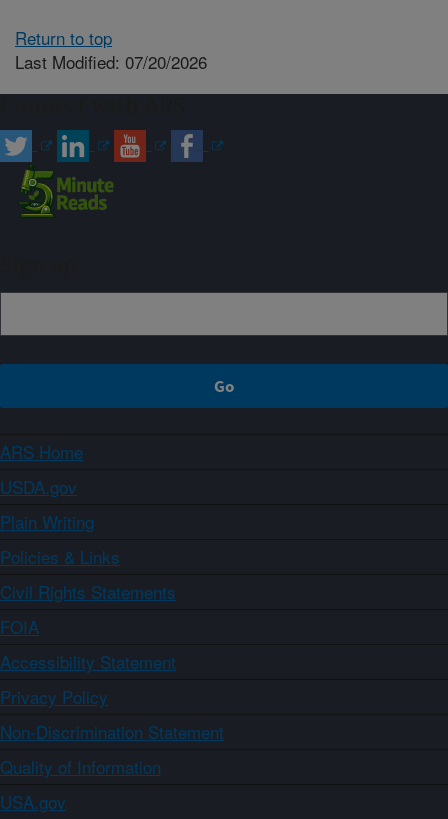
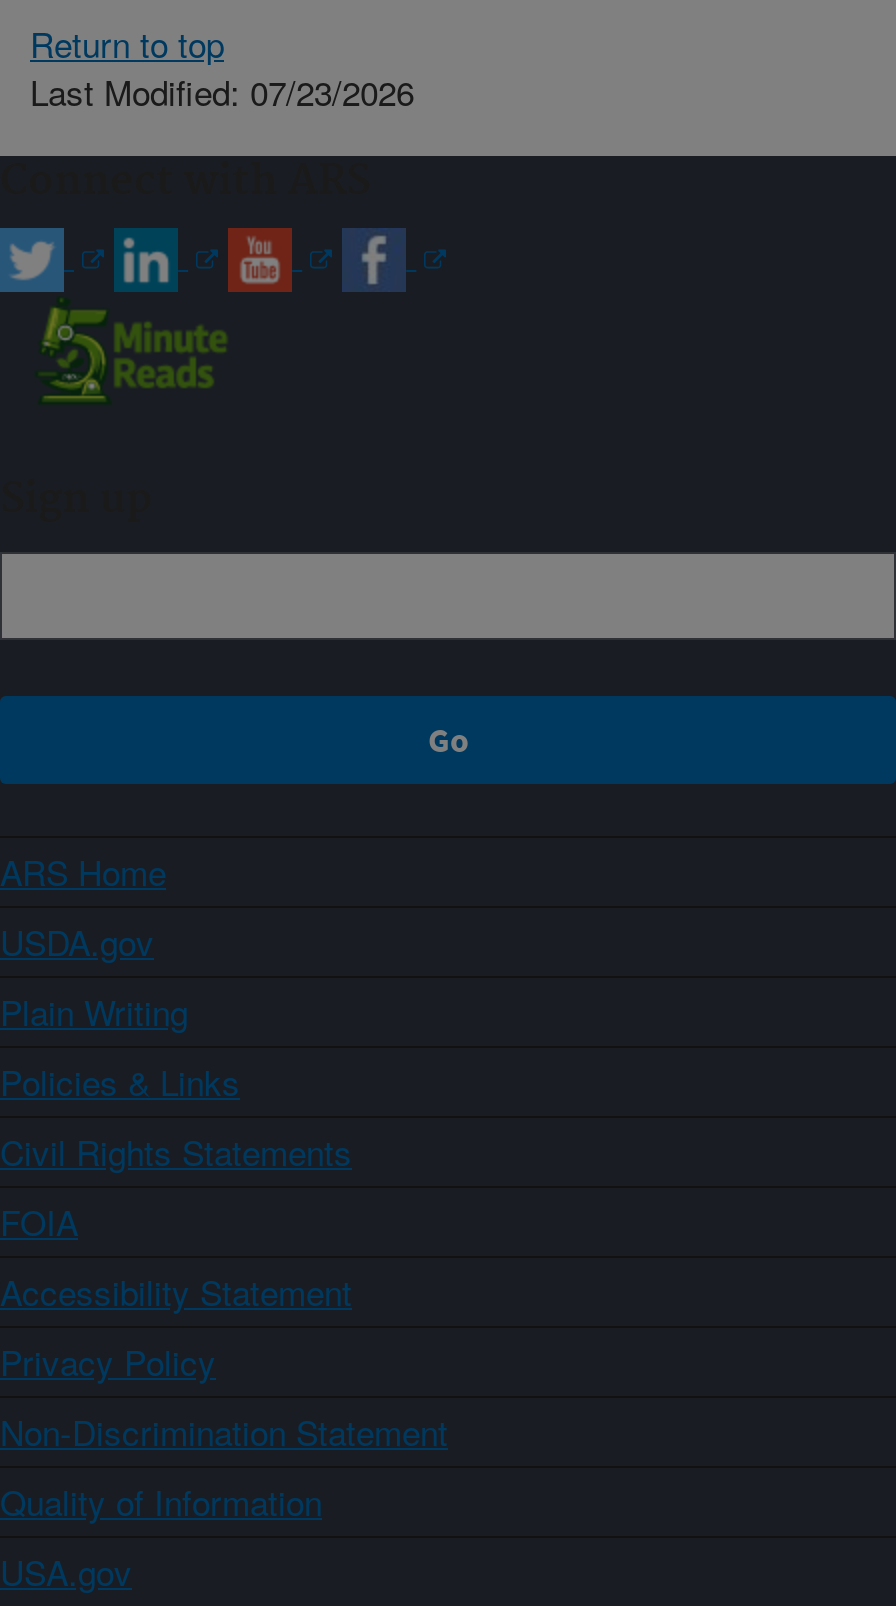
- Last Modified: 07/20/2026
+ Last Modified: 07/23/2026
